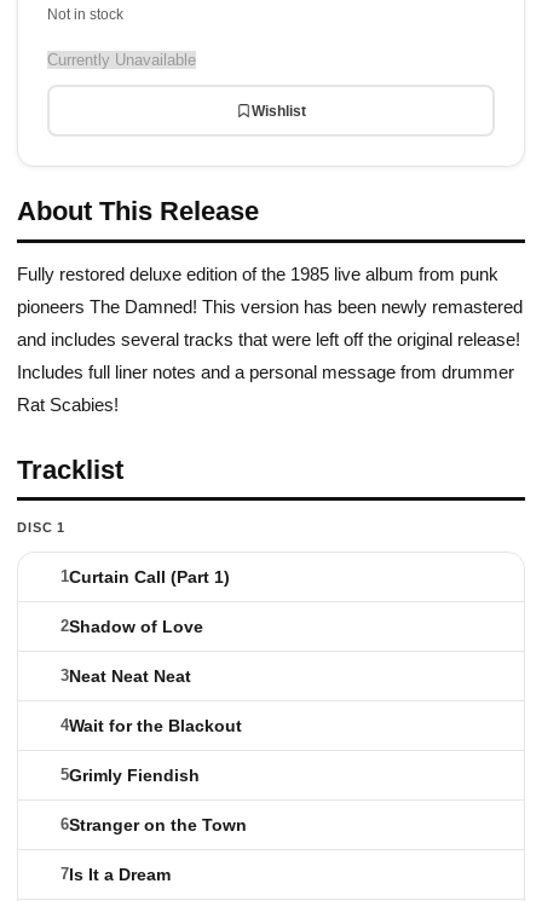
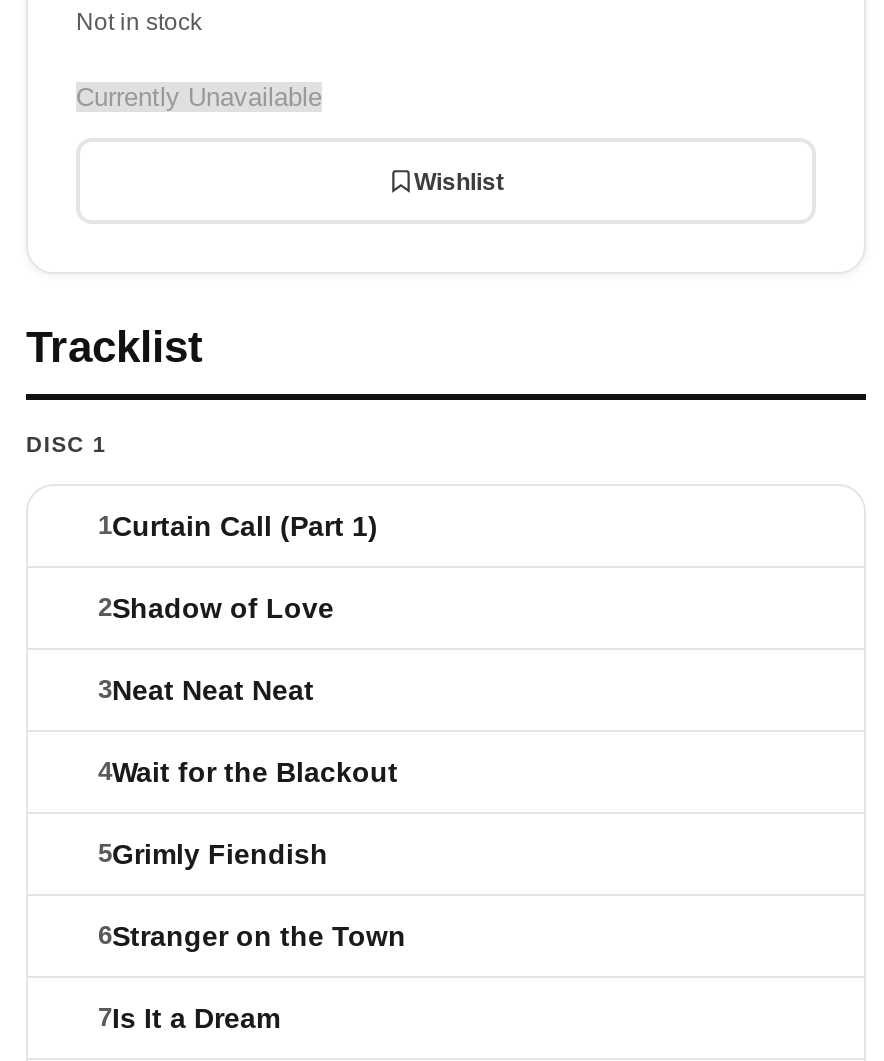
- About This Release
- Fully restored deluxe edition of the 1985 live album from punk
- pioneers The Damned! This version has been newly remastered
- and includes several tracks that were left off the original release!
- Includes full liner notes and a personal message from drummer
- Rat Scabies!
